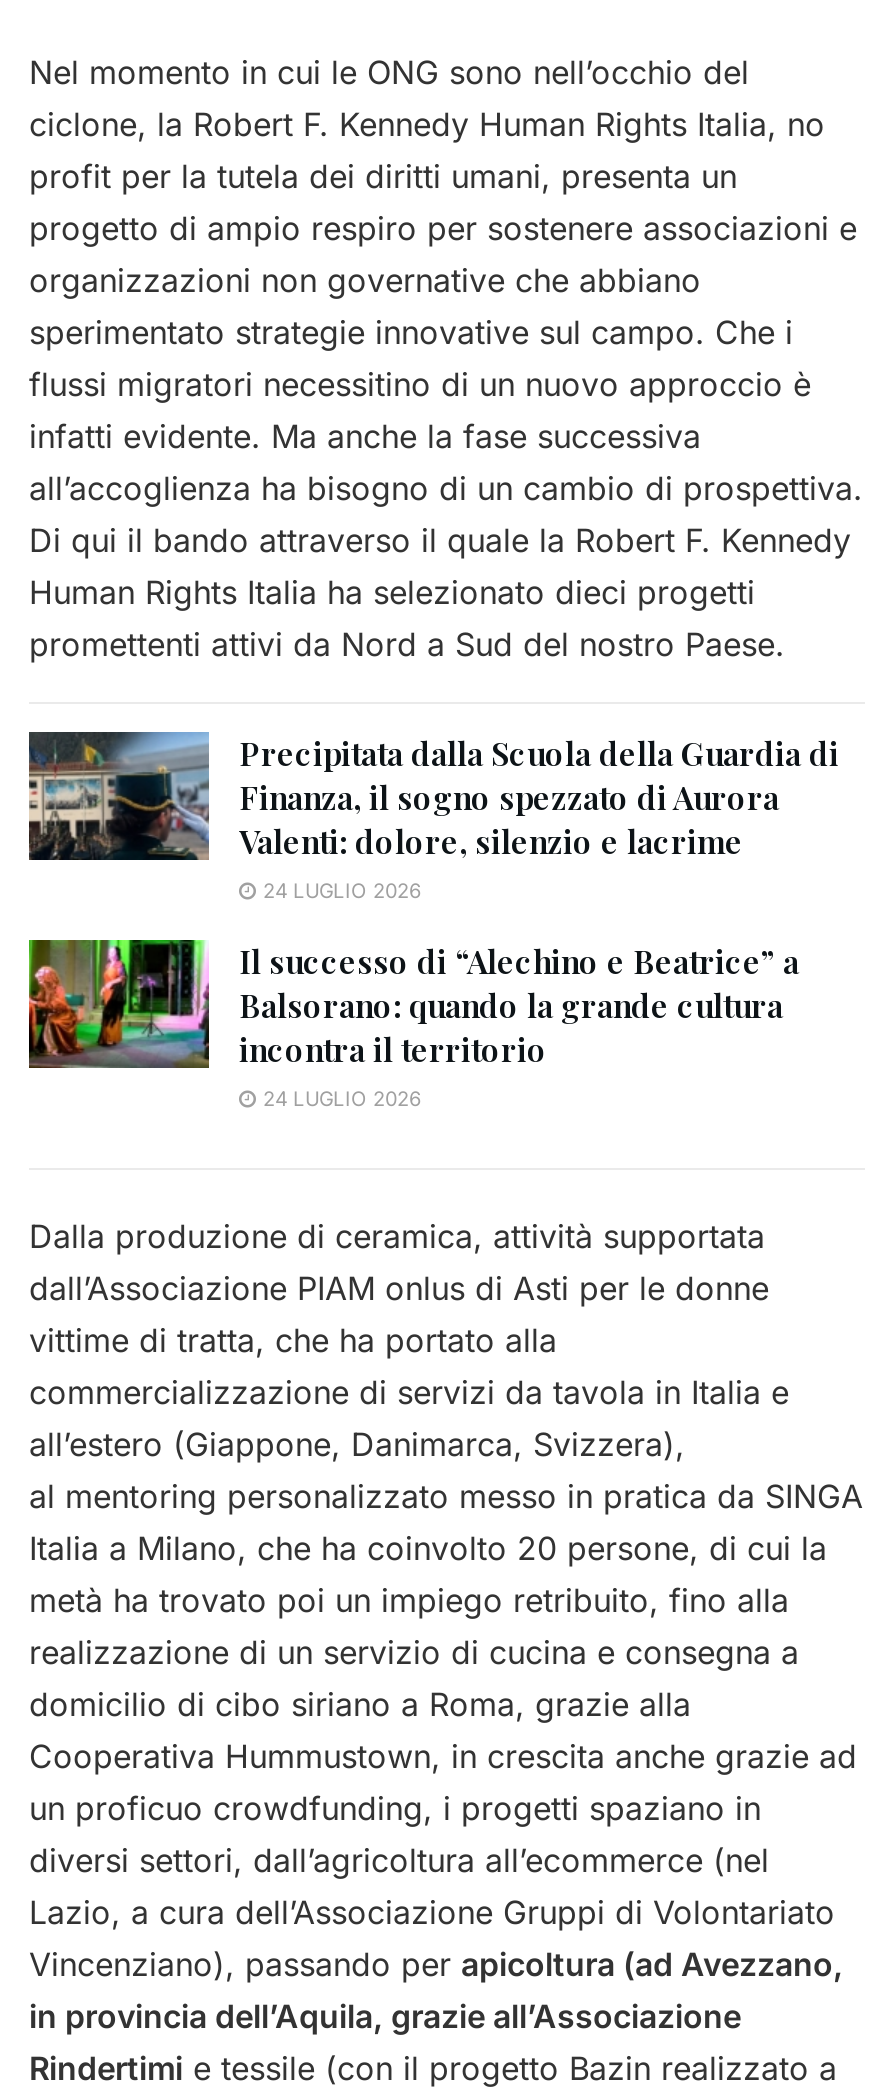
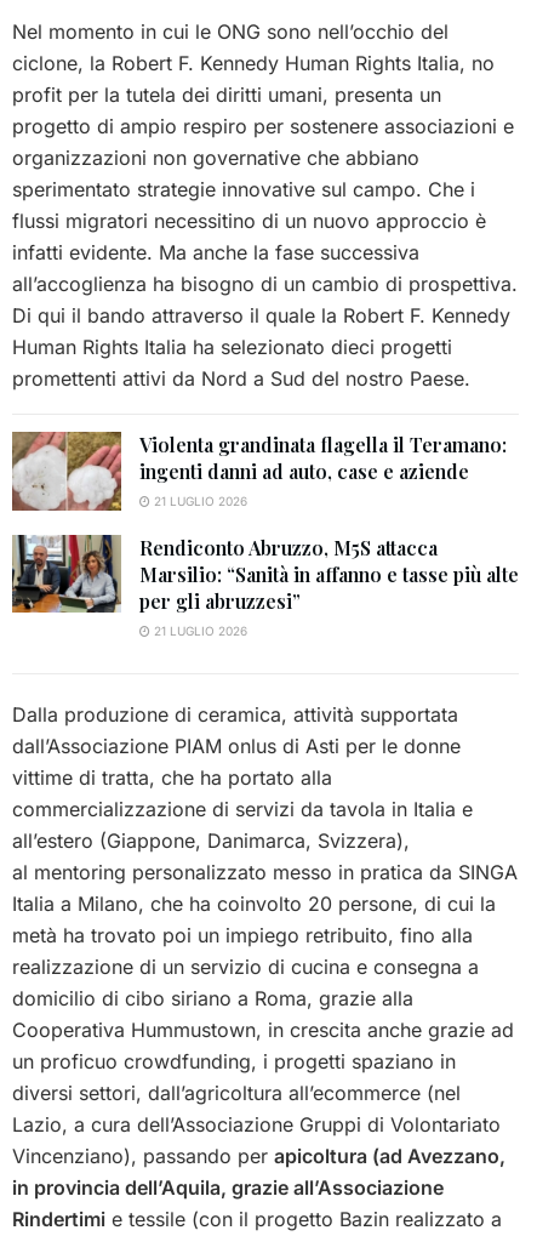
- [image]
- Precipitata dalla Scuola della Guardia di
- Finanza, il sogno spezzato di Aurora
- Valenti: dolore, silenzio e lacrime
- 24 LUGLIO 2026
+ [image]
+ Violenta grandinata flagella il Teramano:
+ ingenti danni ad auto, case e aziende
+ 21 LUGLIO 2026

- [image]
- Il successo di “Alechino e Beatrice” a
- Balsorano: quando la grande cultura
- incontra il territorio
- 24 LUGLIO 2026
+ [image]
+ Rendiconto Abruzzo, M5S attacca
+ Marsilio: “Sanità in affanno e tasse più alte
+ per gli abruzzesi”
+ 21 LUGLIO 2026
